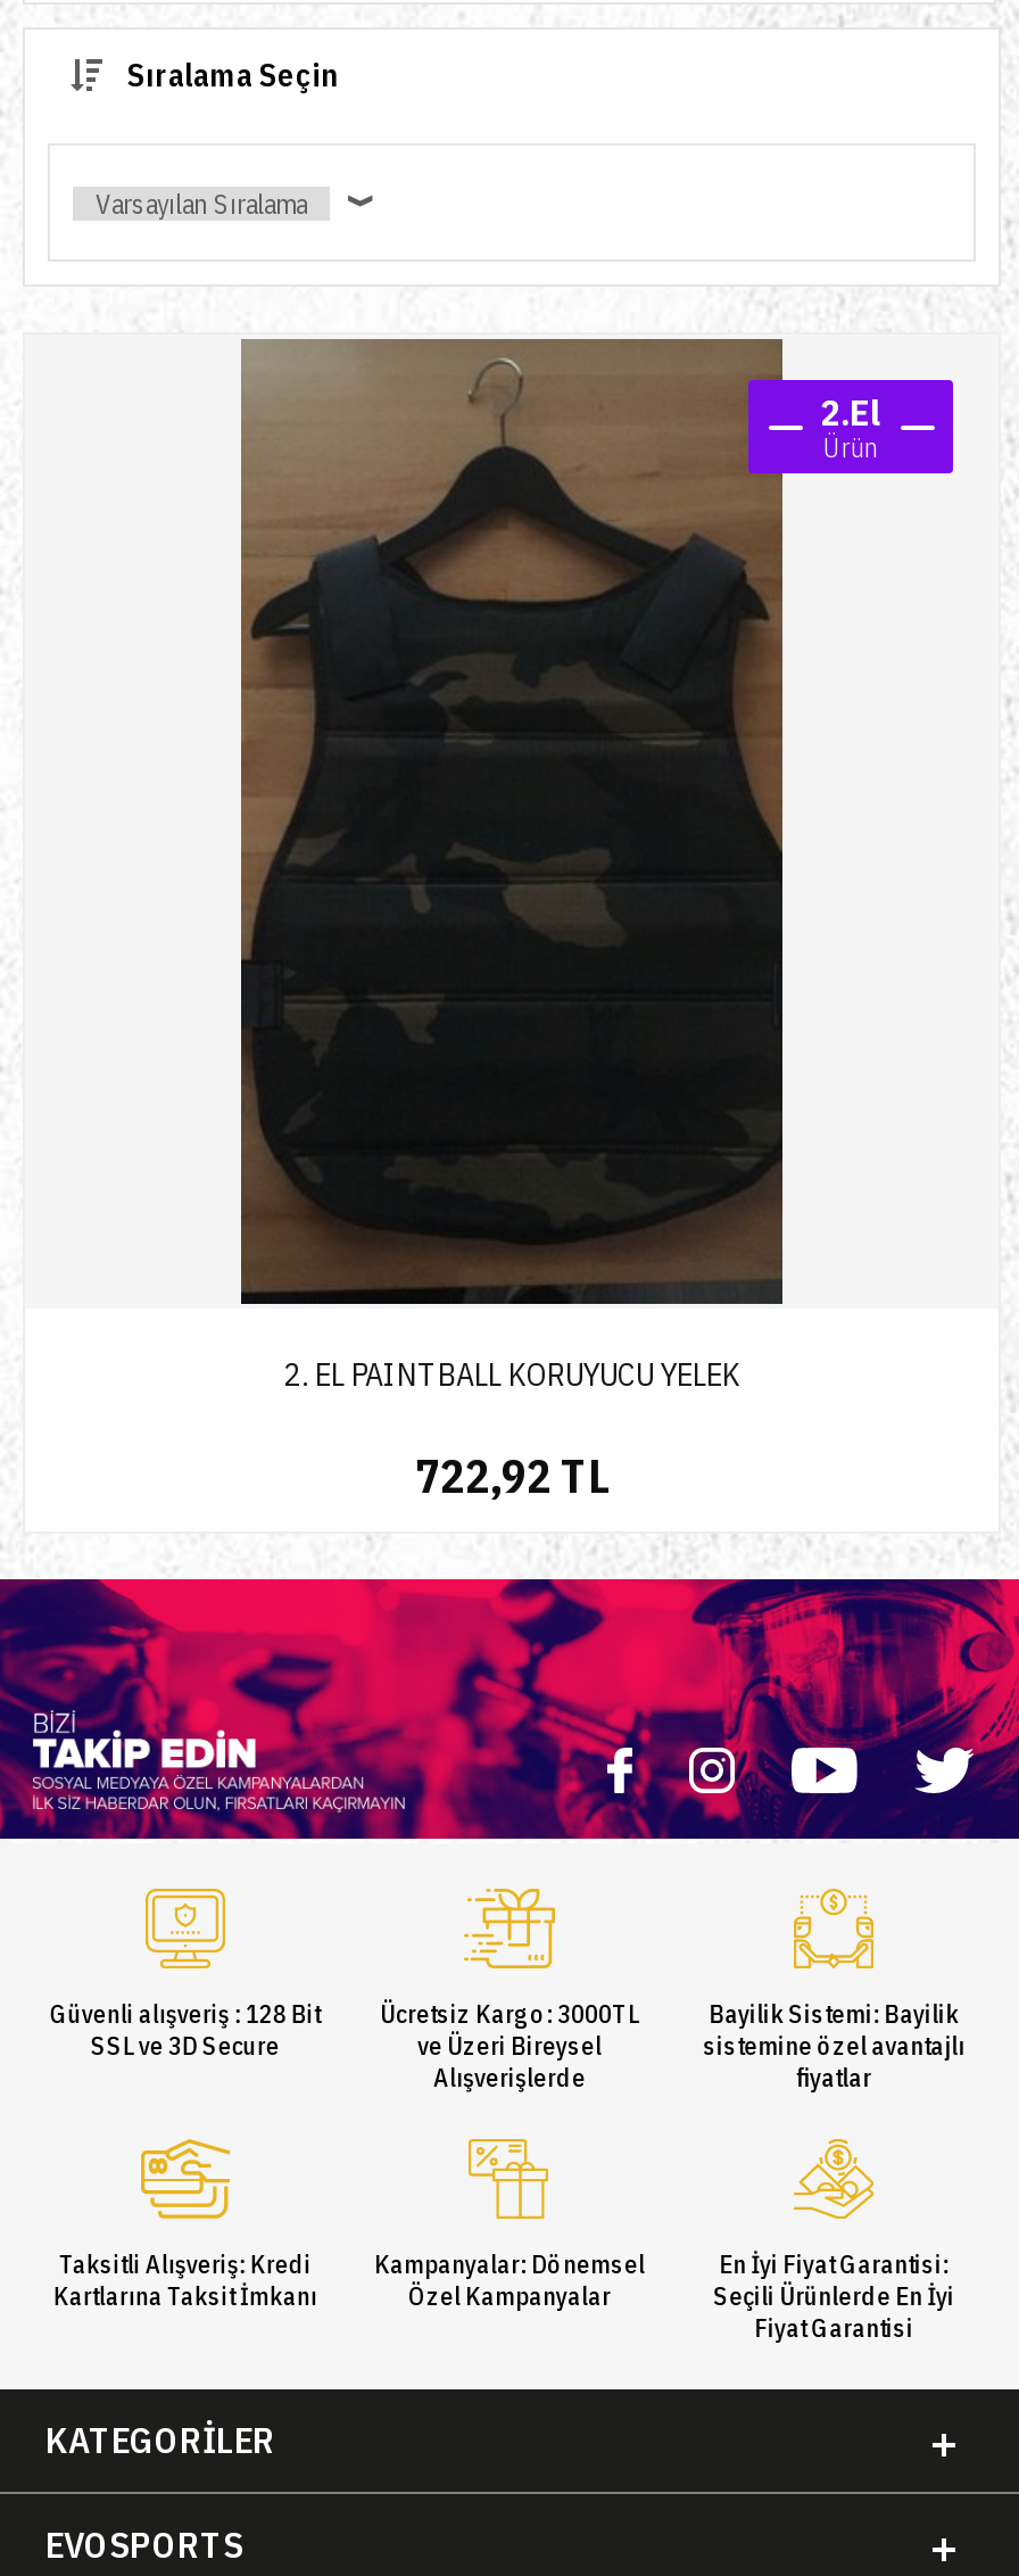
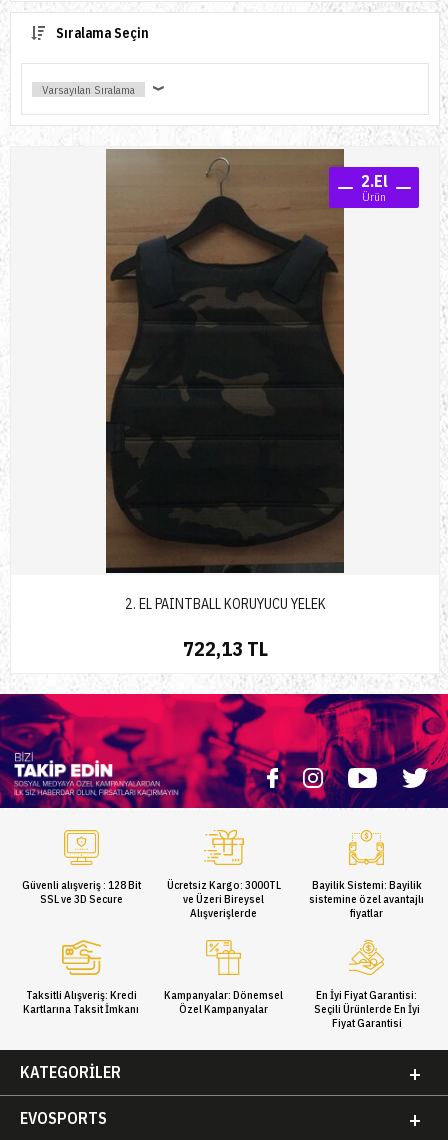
- 722,92 TL
+ 722,13 TL
